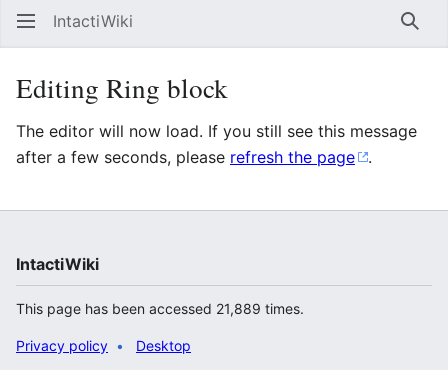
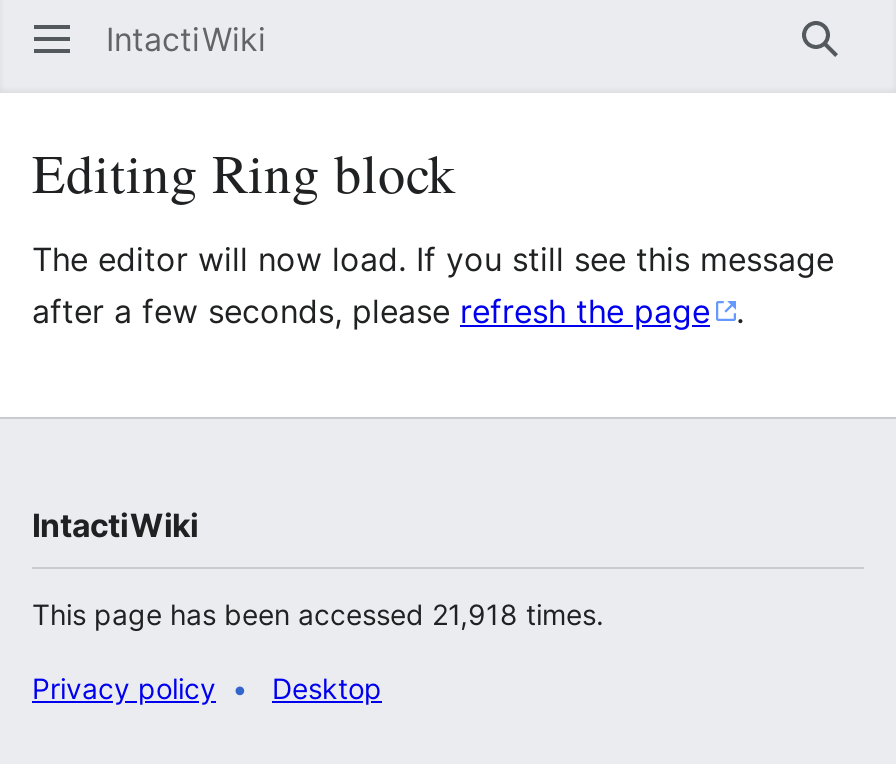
- This page has been accessed 21,889 times.
+ This page has been accessed 21,918 times.
